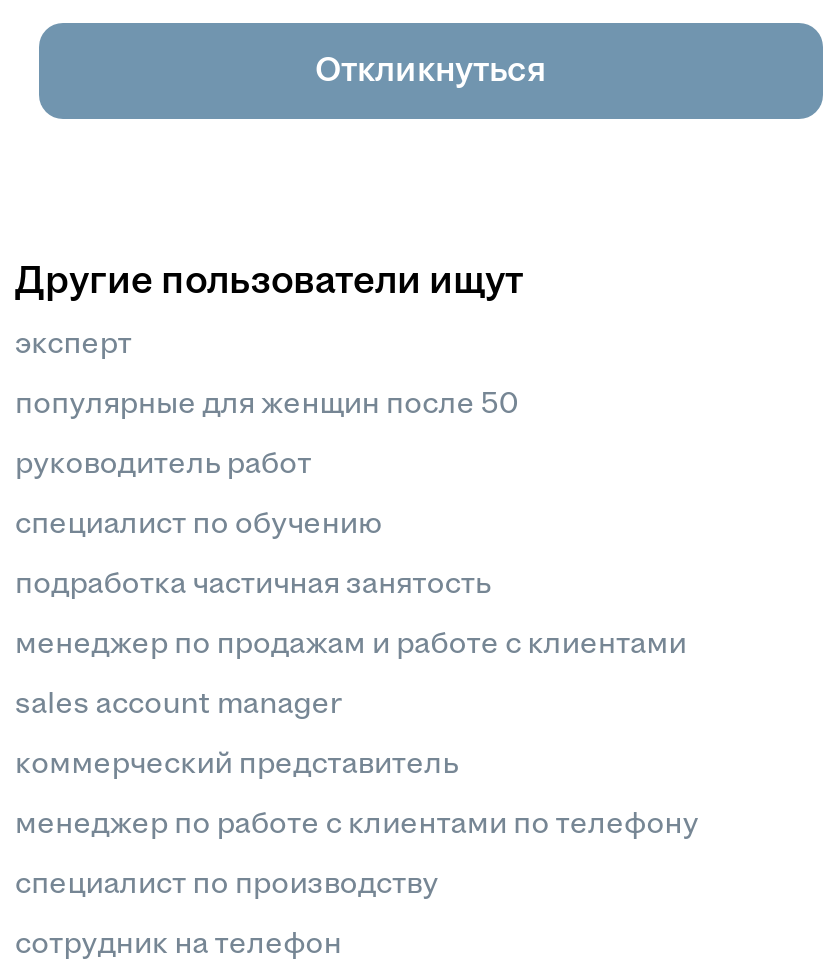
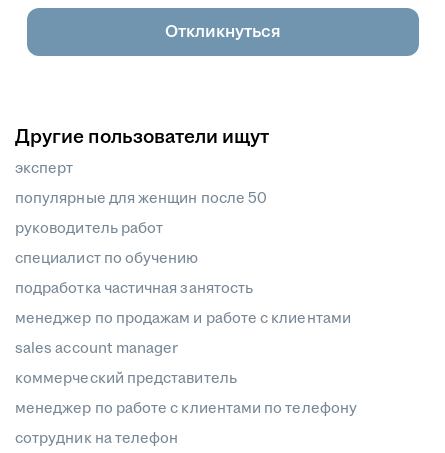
- специалист по производству
